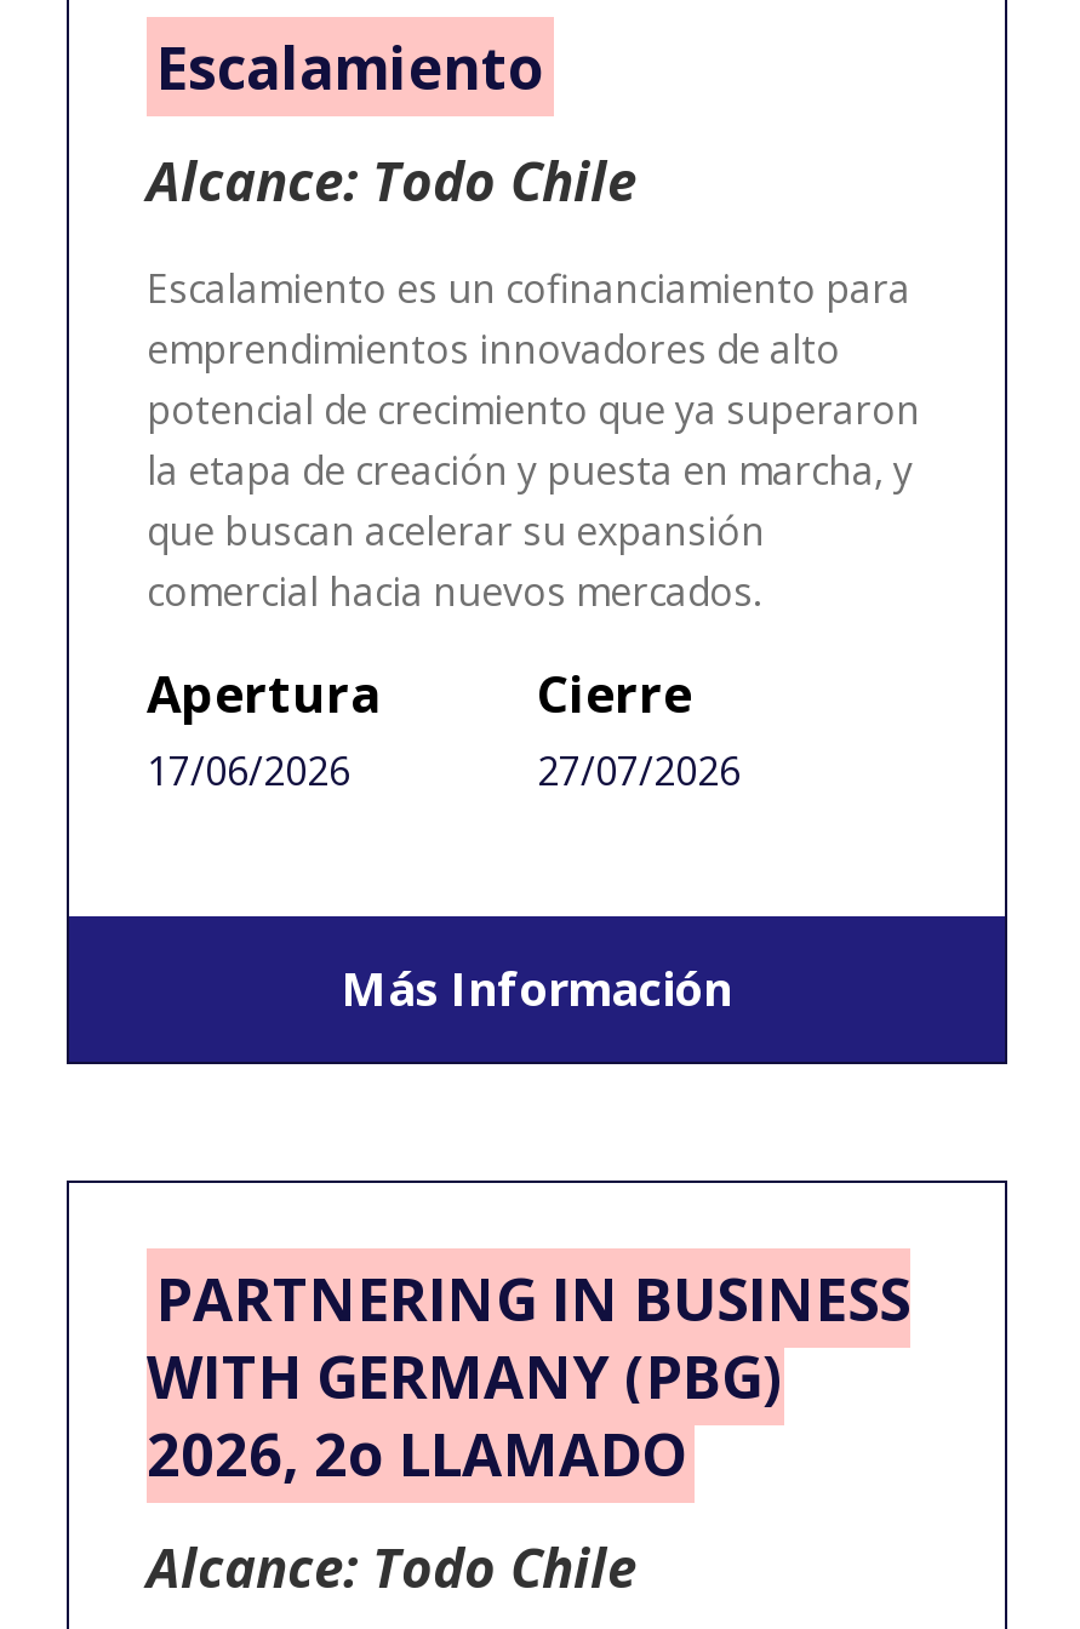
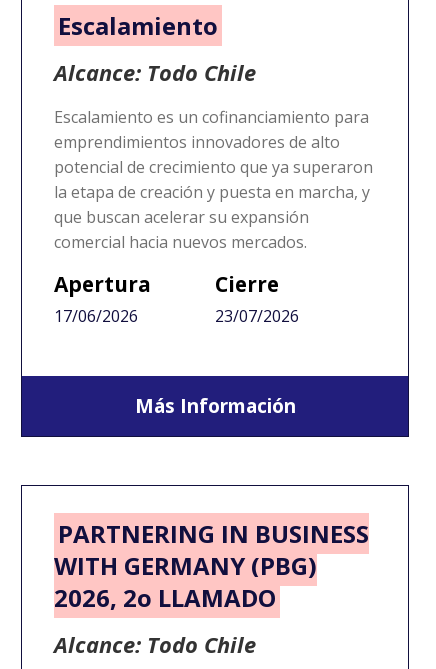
- 27/07/2026
+ 23/07/2026
